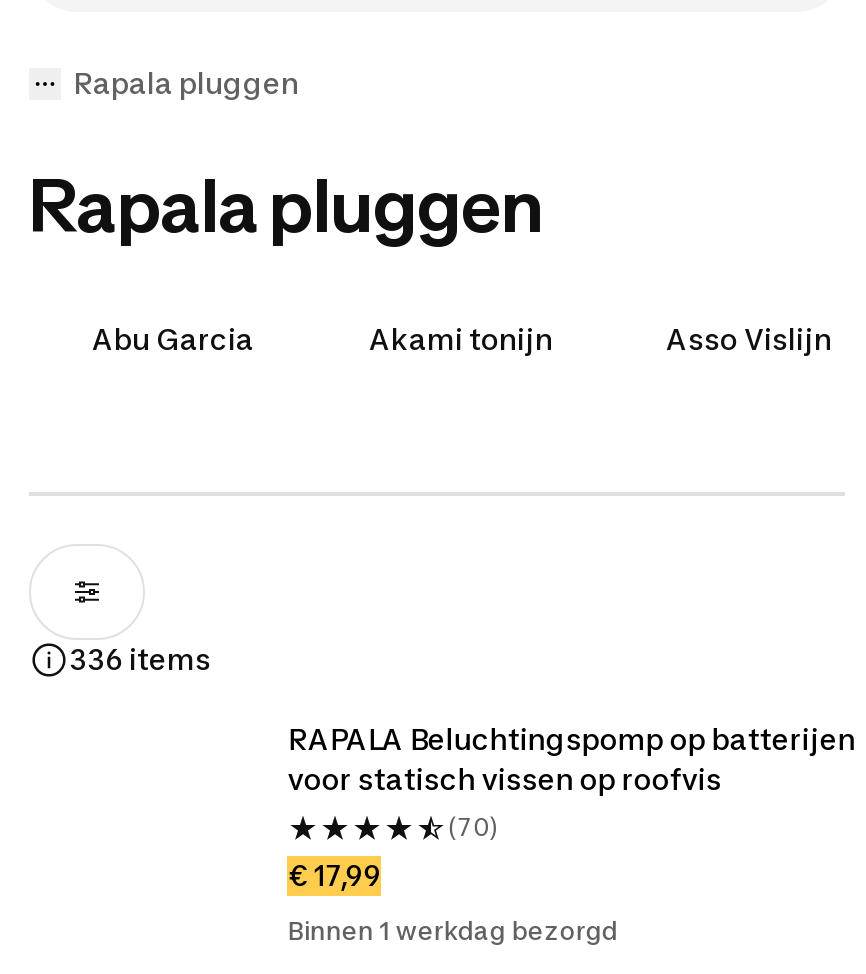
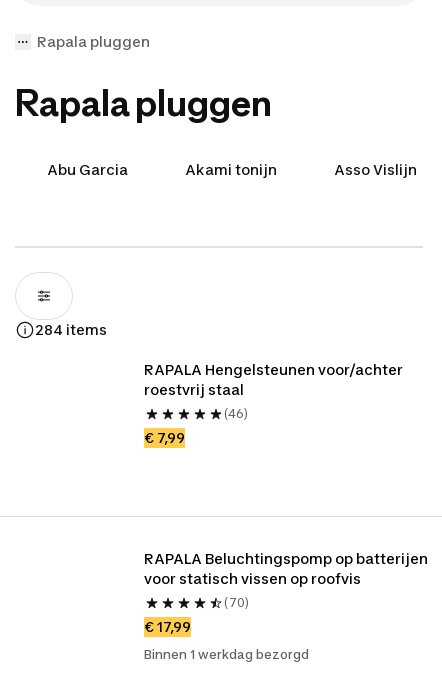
- 336 items
+ 284 items
+ RAPALA Hengelsteunen voor/achter
+ roestvrij staal
+ (46)
+ € 7,99
